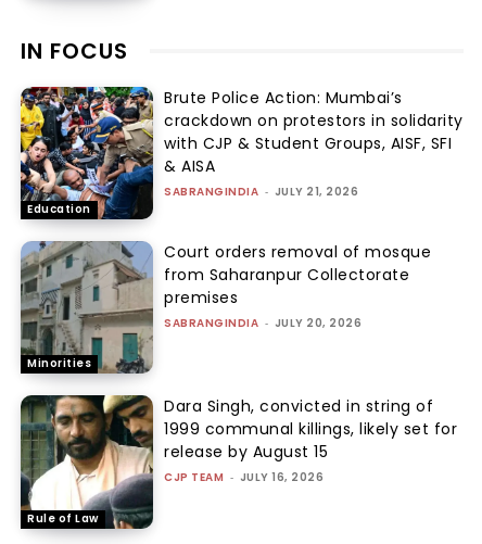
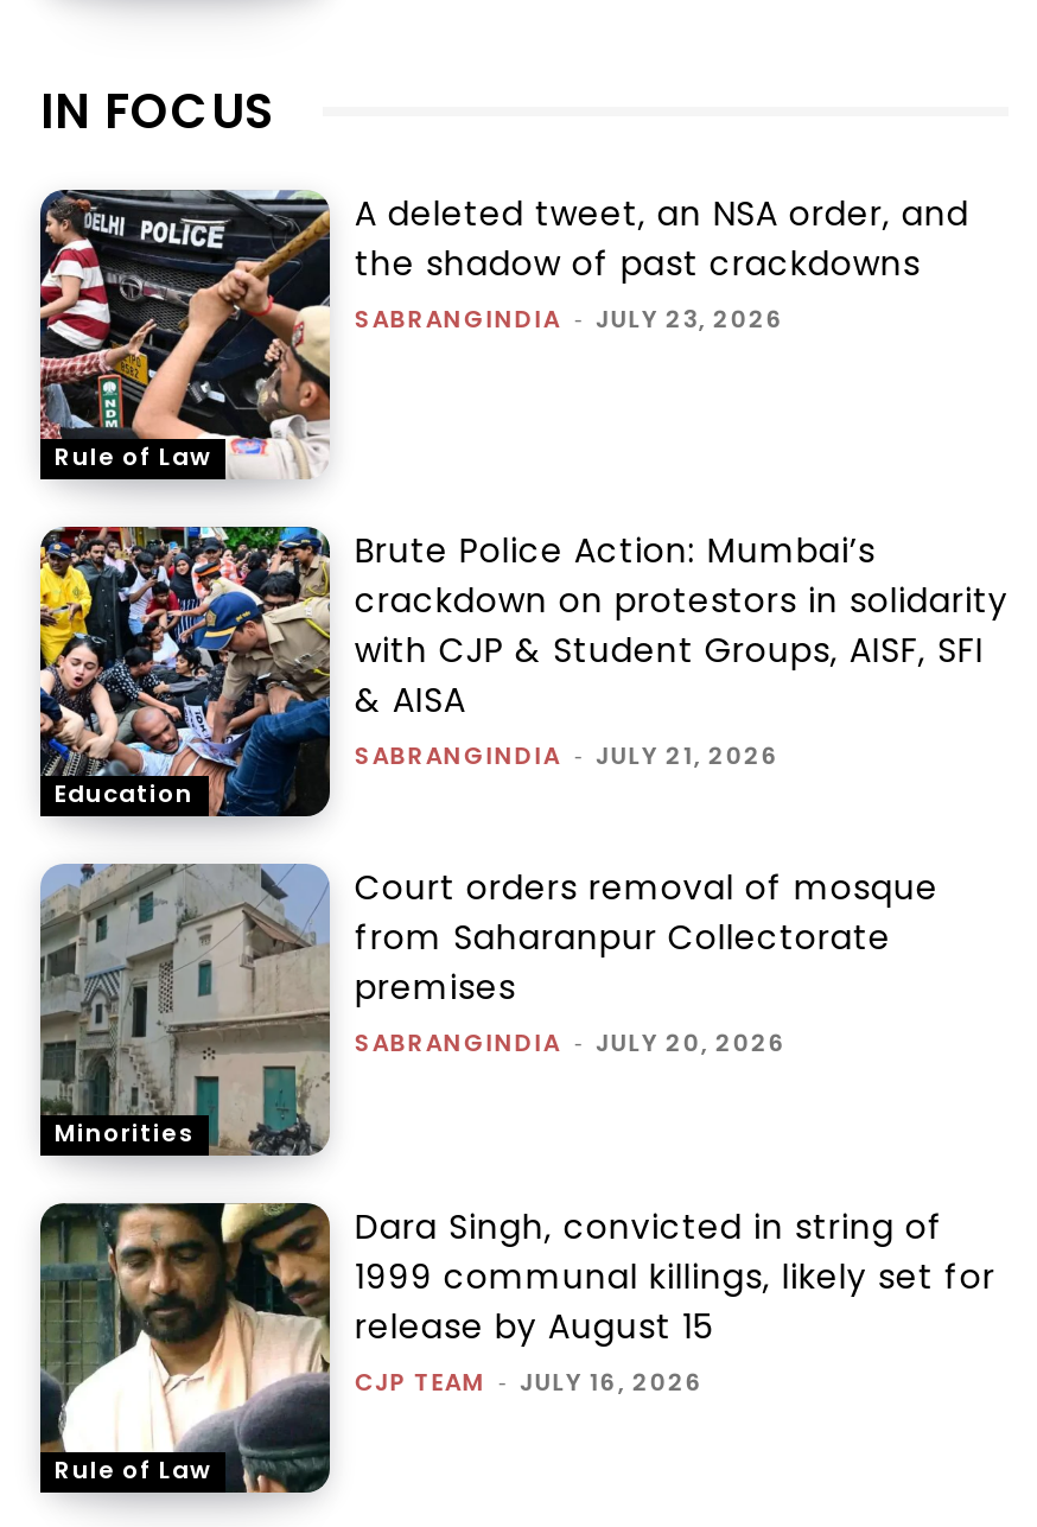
+ [image]
+ Rule of Law

+ A deleted tweet, an NSA order, and
+ the shadow of past crackdowns
+ SABRANGINDIA - JULY 23, 2026
